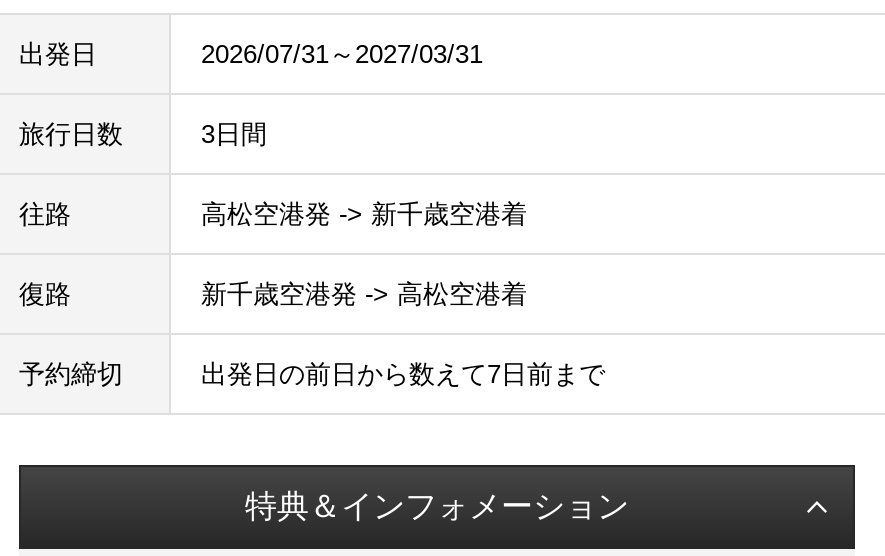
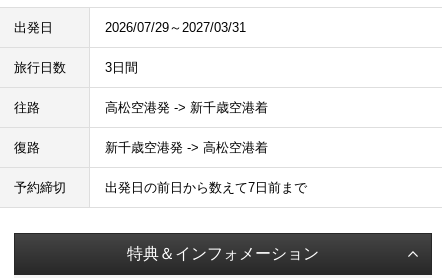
- 2026/07/31～2027/03/31
+ 2026/07/29～2027/03/31
